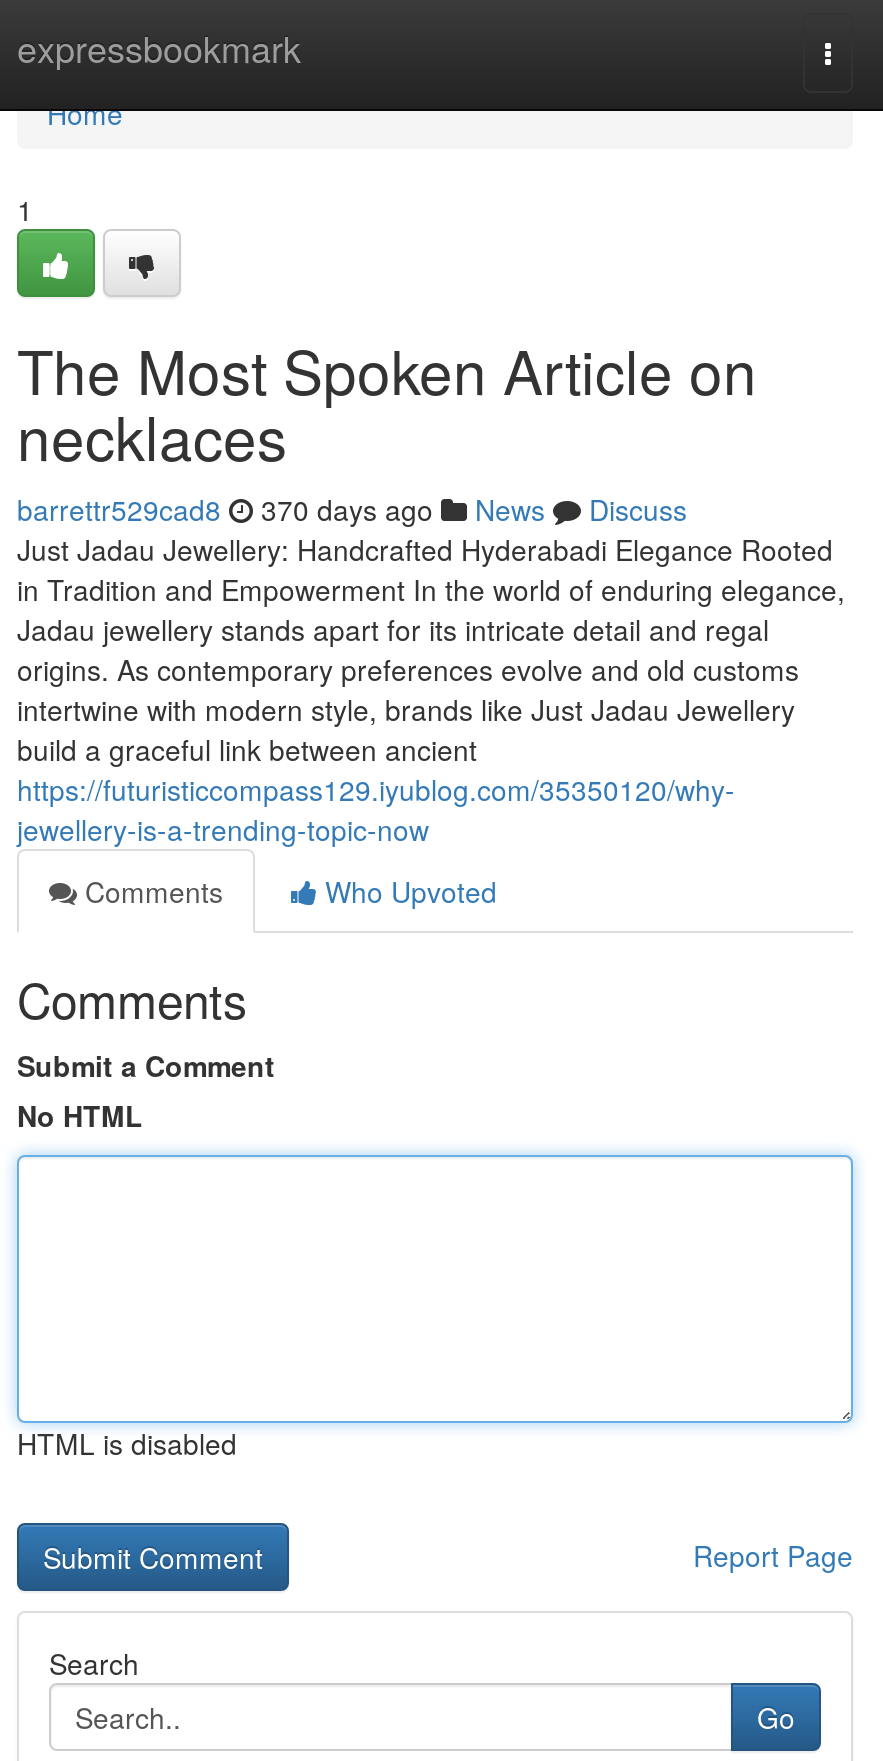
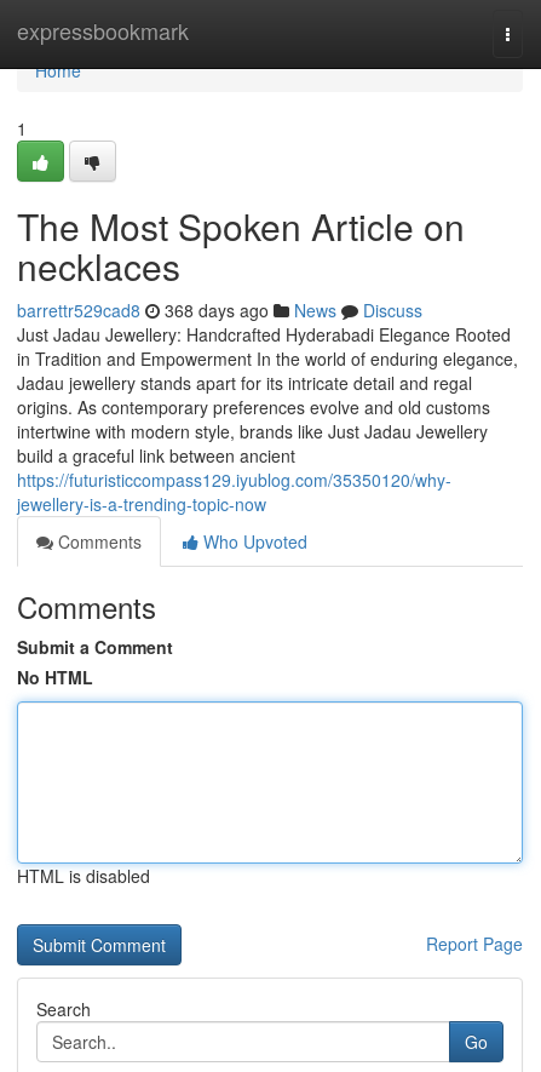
- barrettr529cad8 370 days ago News Discuss
+ barrettr529cad8 368 days ago News Discuss
